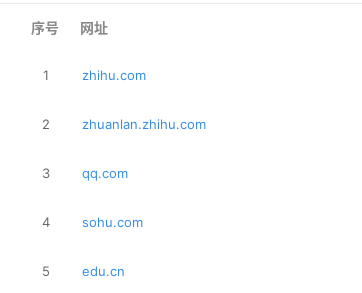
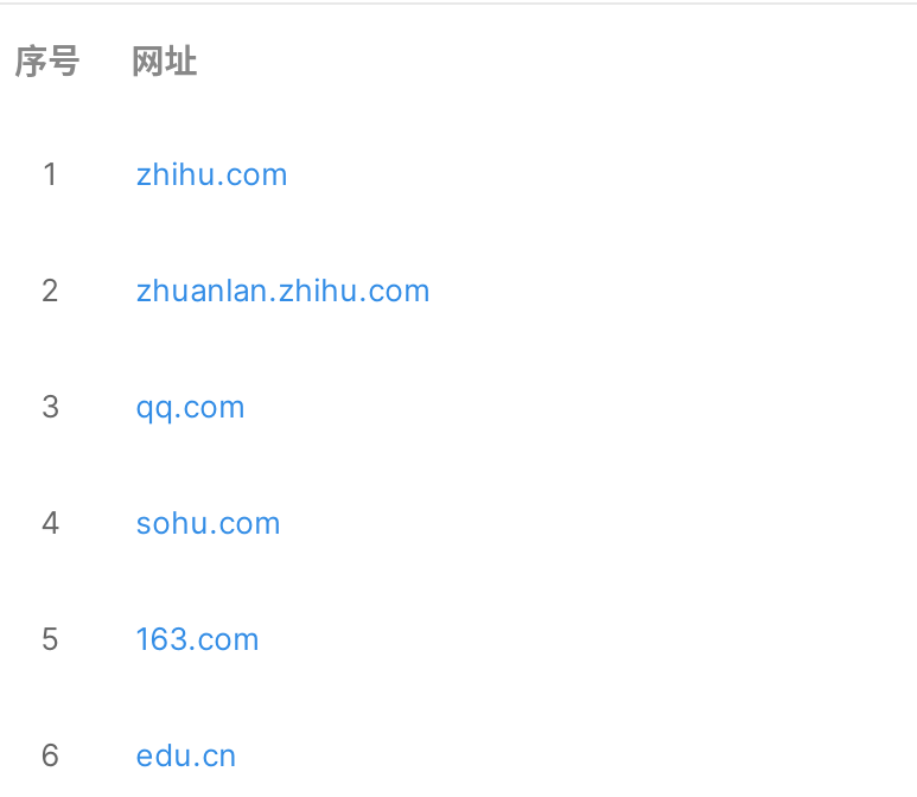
+ 163.com
+ 6
